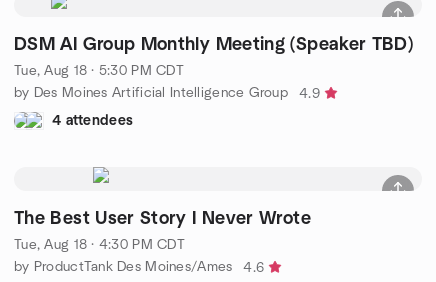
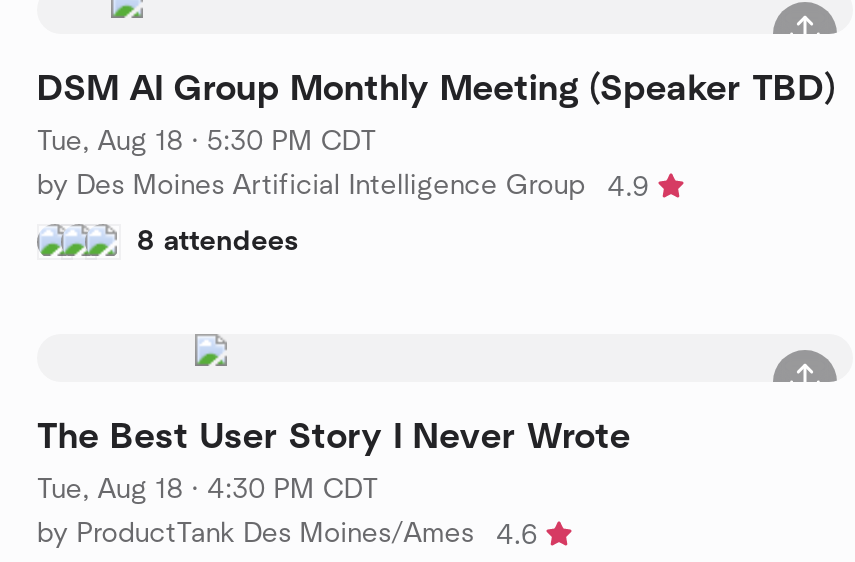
- 4 attendees
+ 8 attendees
